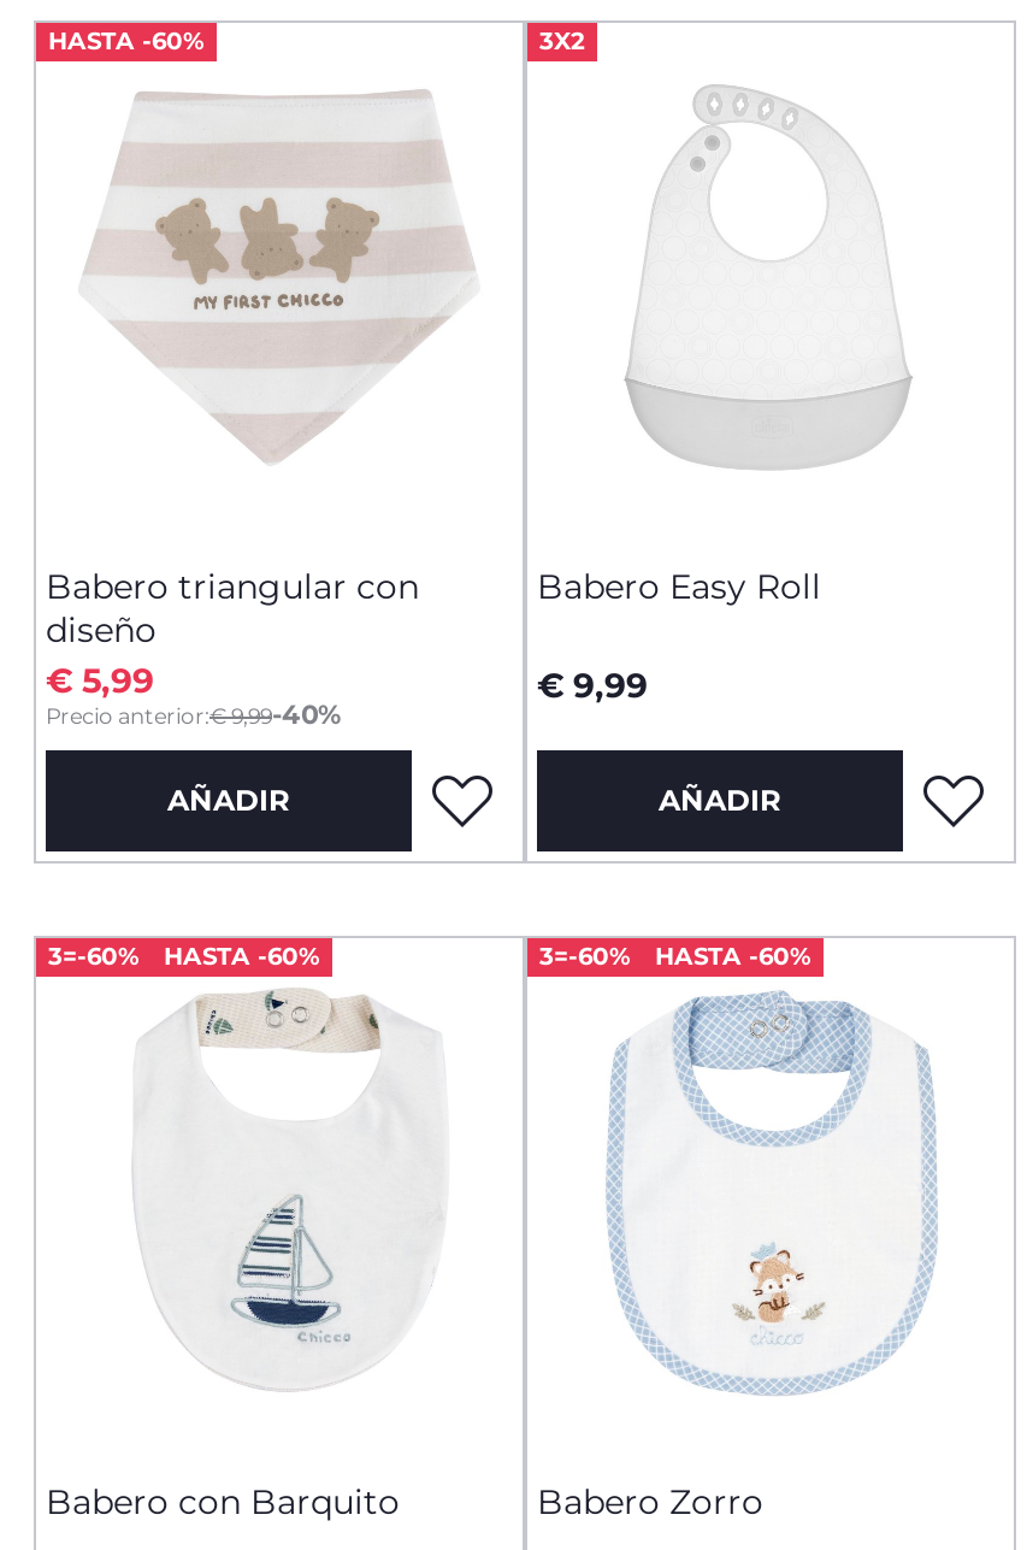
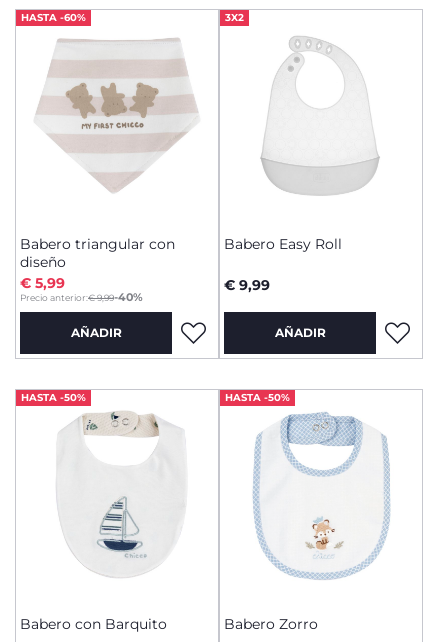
- 3=-60%
- HASTA -60%
+ HASTA -50%

- 3=-60%
- HASTA -60%
+ HASTA -50%
